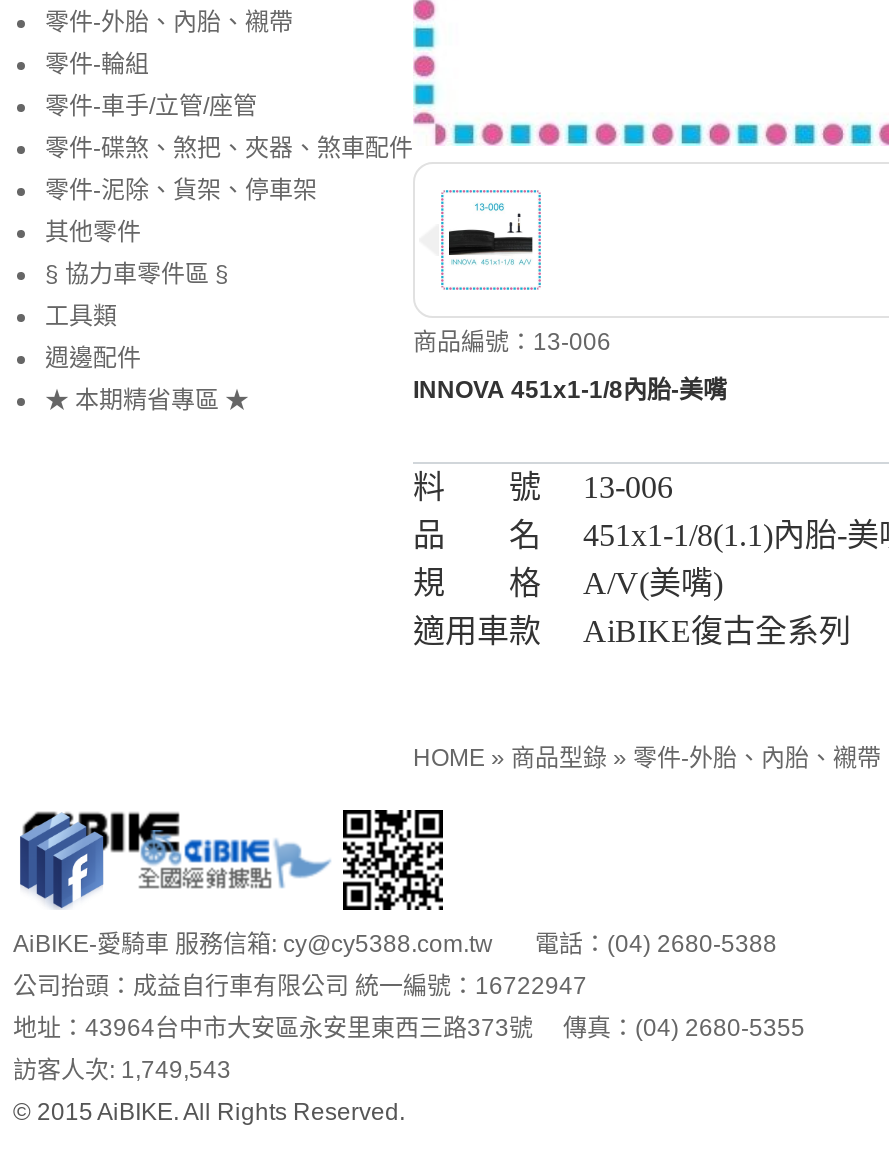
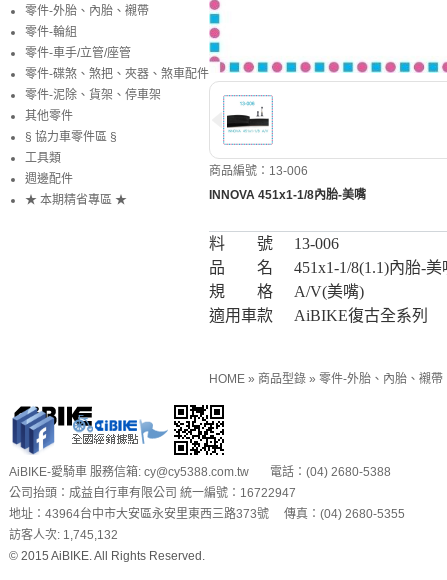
- 訪客人次: 1,749,543
+ 訪客人次: 1,745,132
